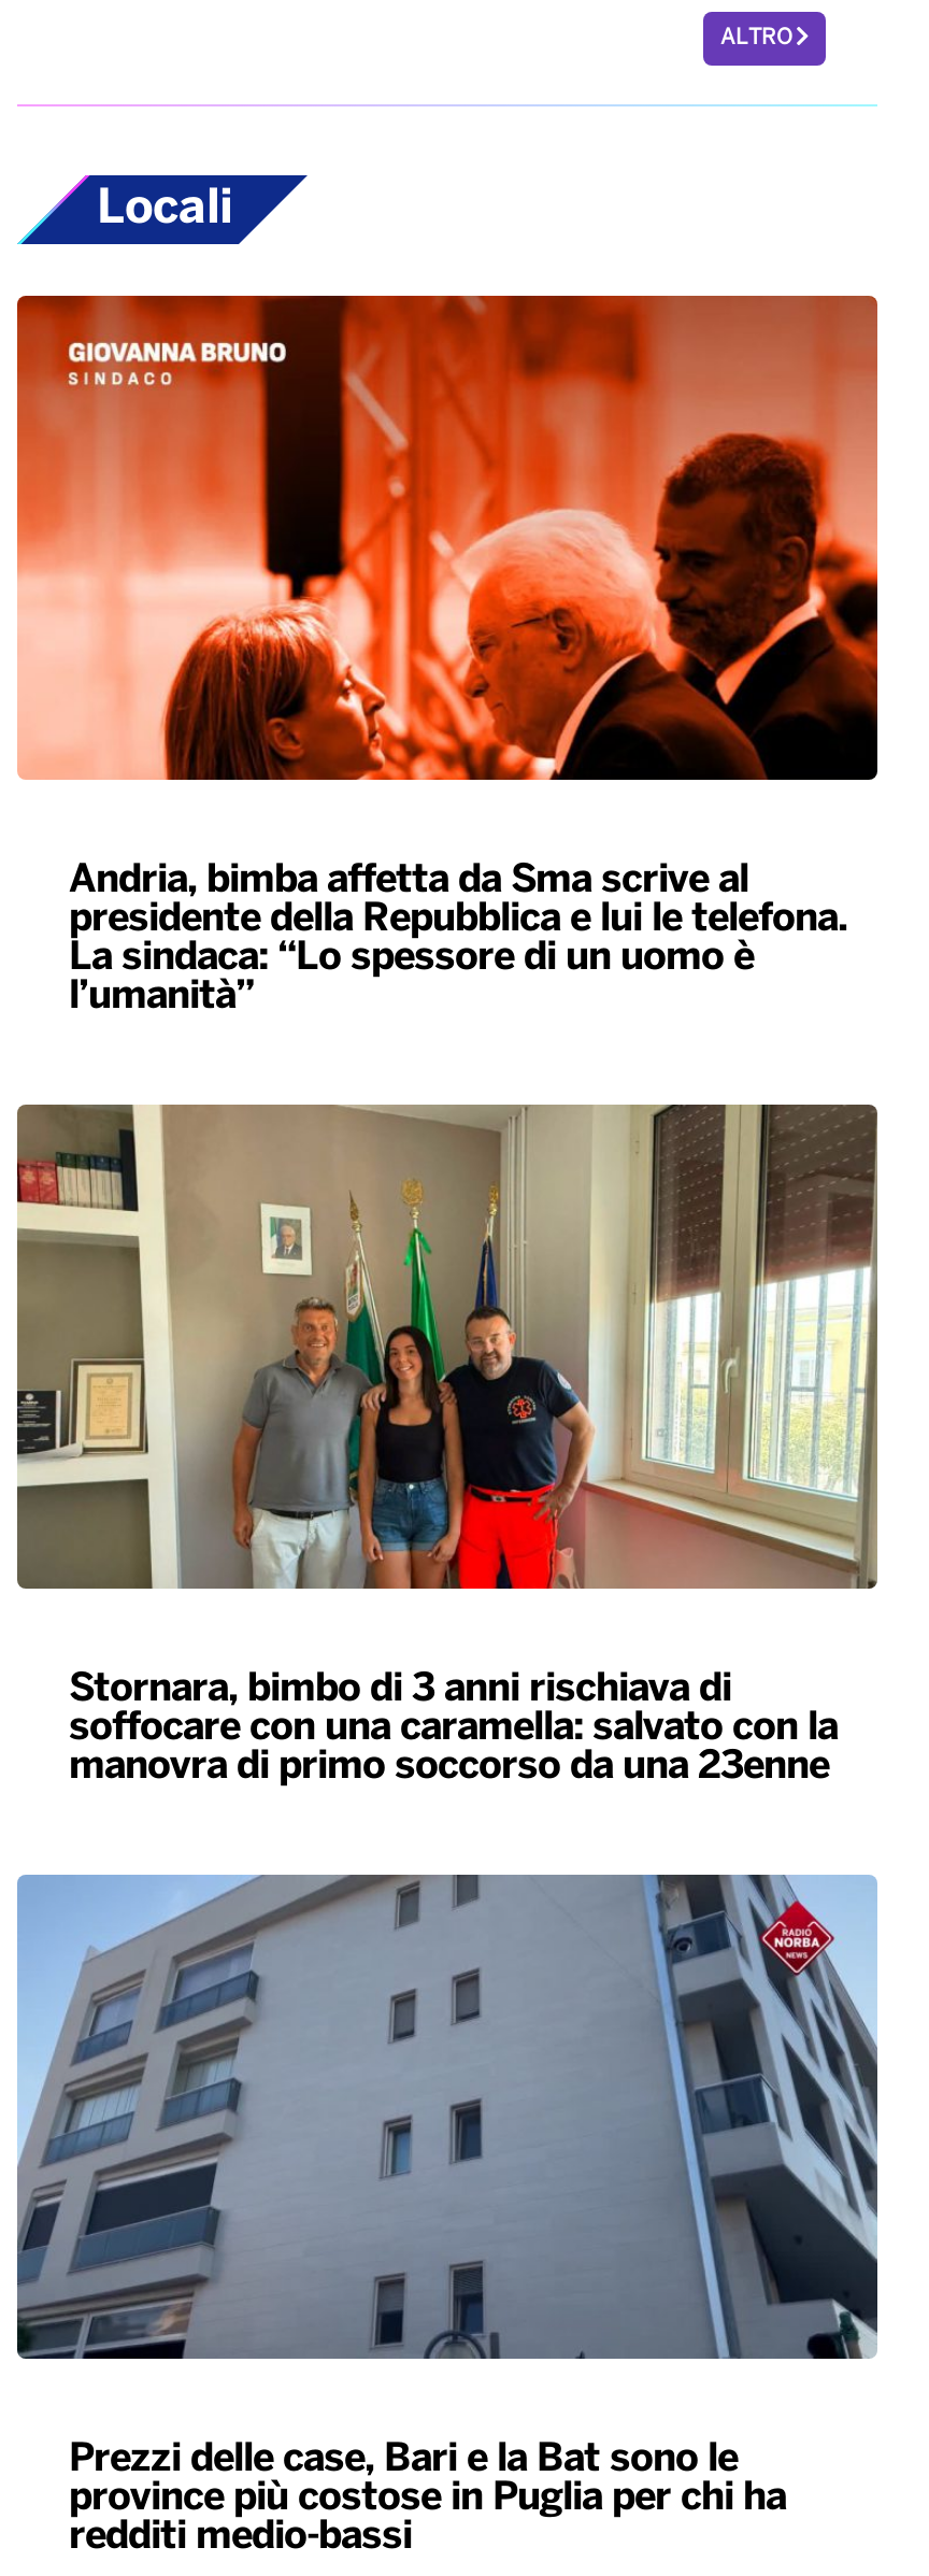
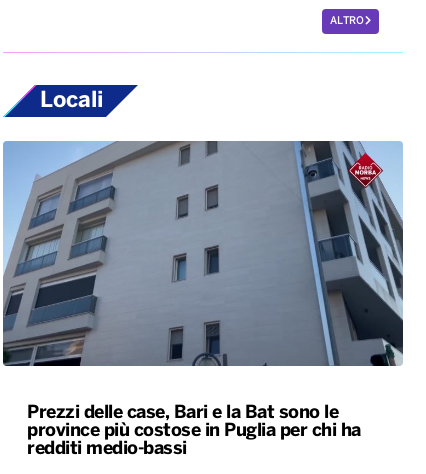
- [image]
- Andria, bimba affetta da Sma scrive al
- presidente della Repubblica e lui le telefona.
- La sindaca: “Lo spessore di un uomo è
- l’umanità”

- [image]
- Stornara, bimbo di 3 anni rischiava di
- soffocare con una caramella: salvato con la
- manovra di primo soccorso da una 23enne
